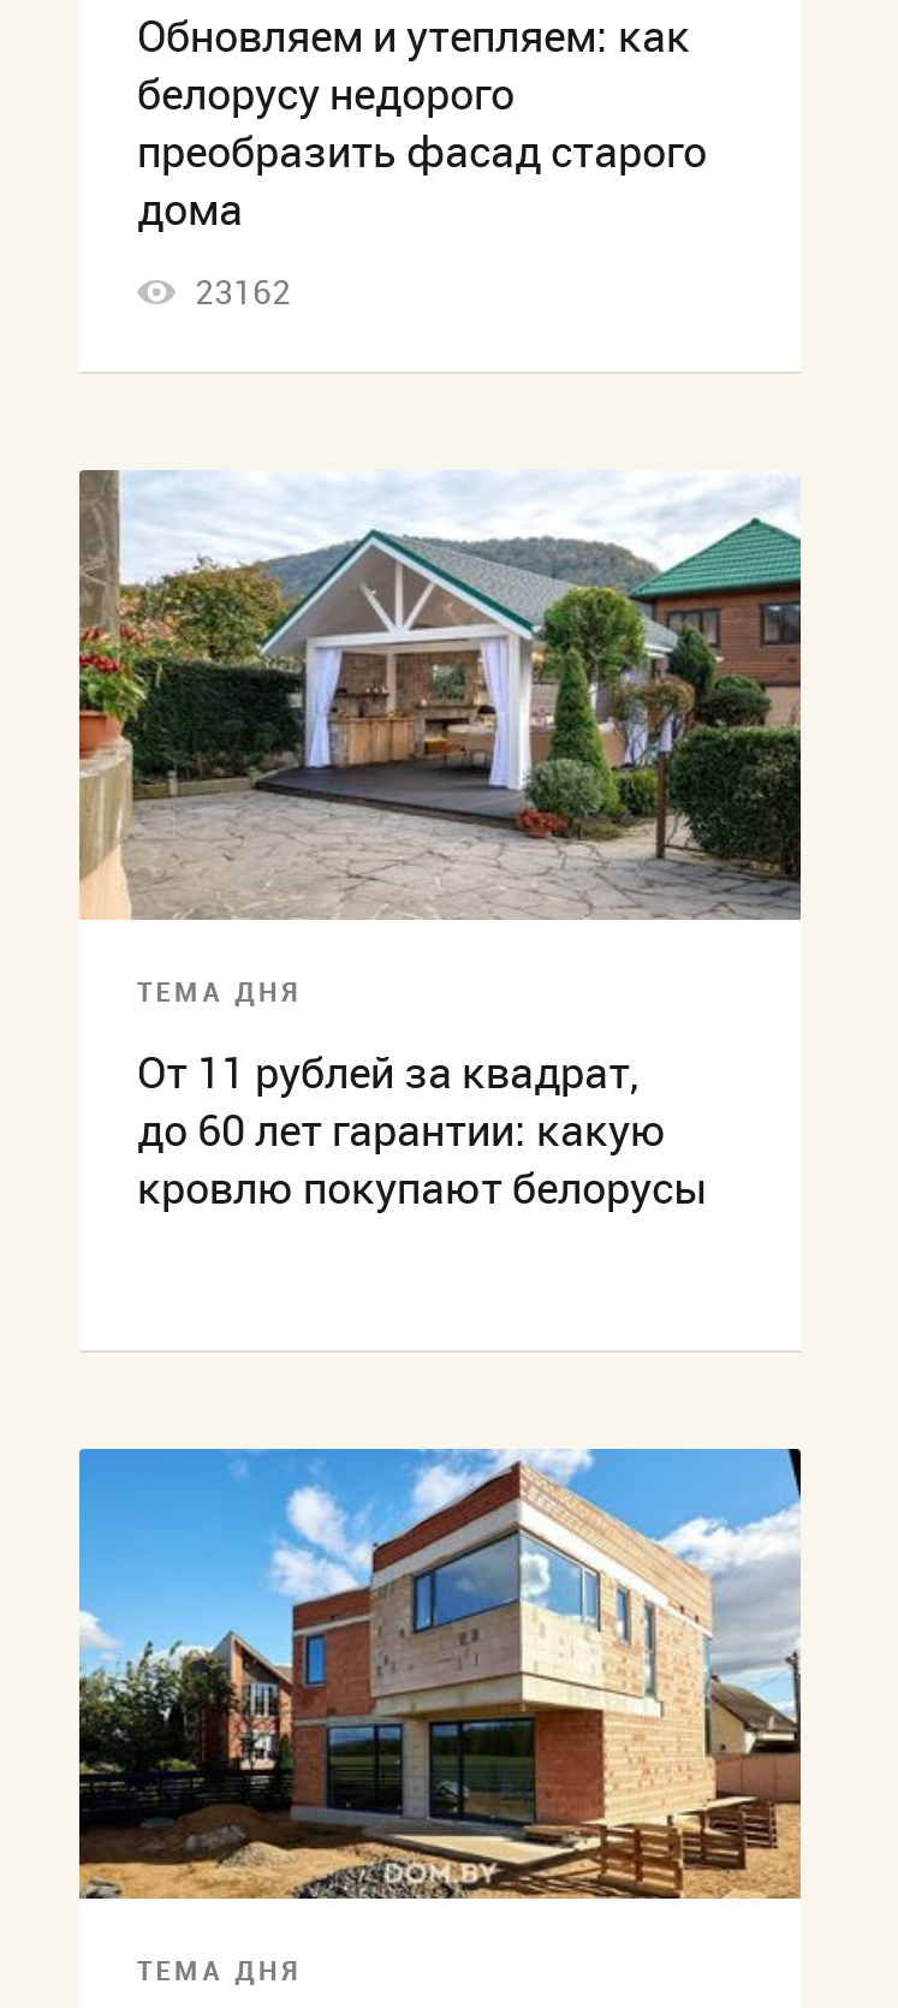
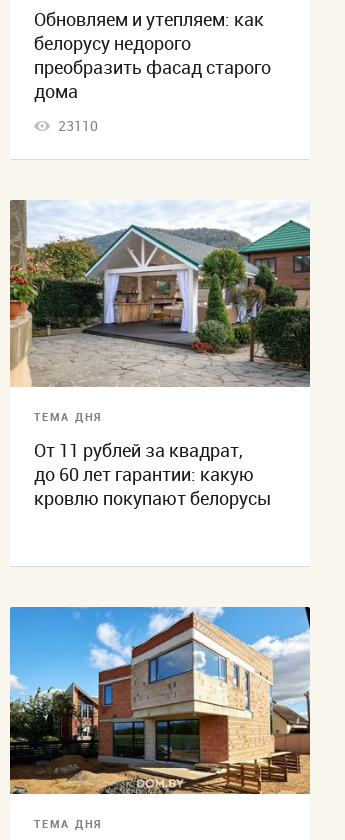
- 23162
+ 23110
